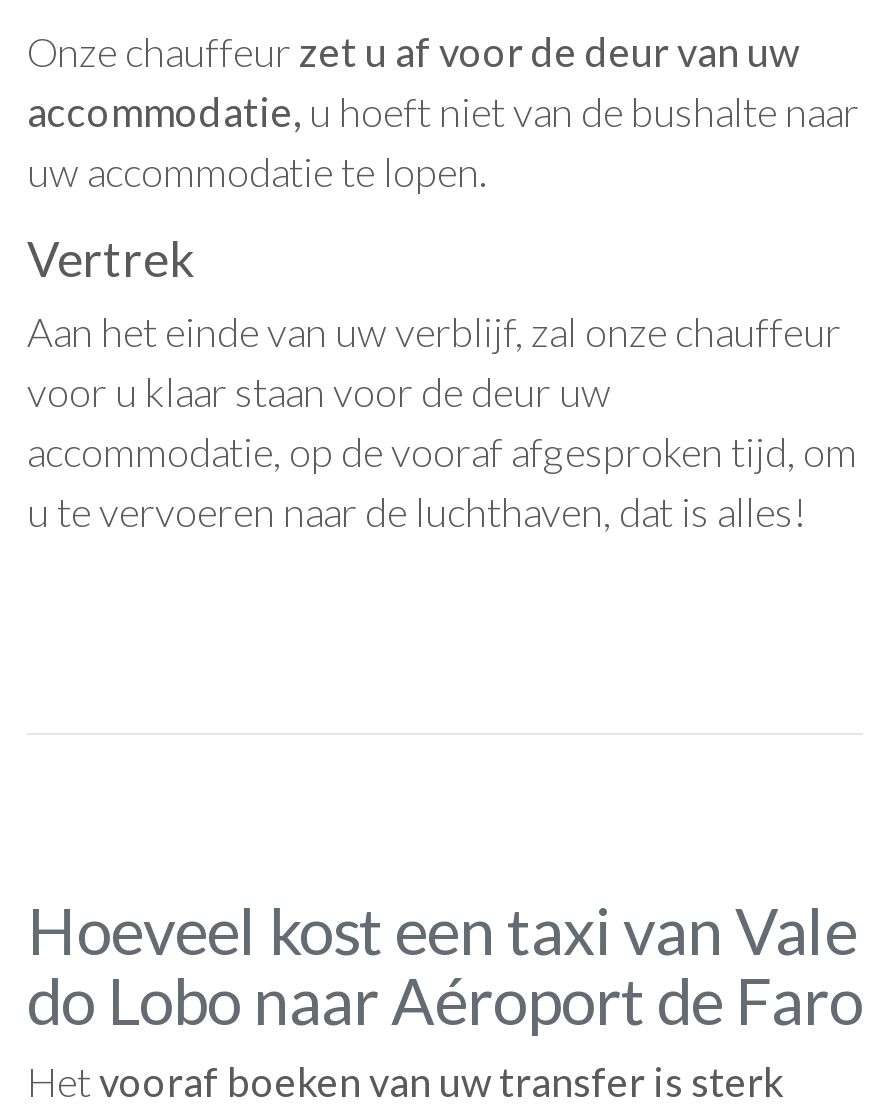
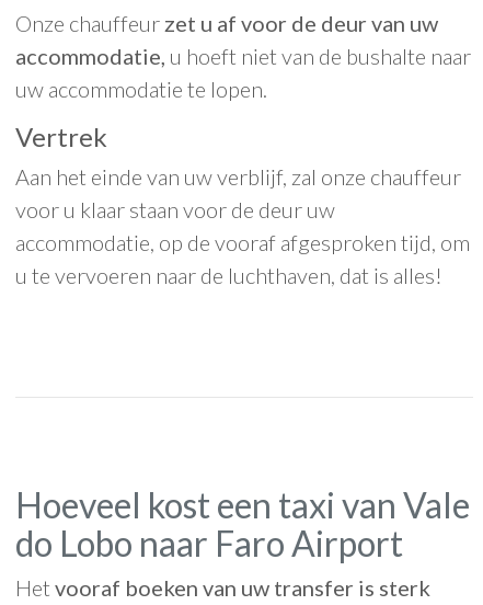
- do Lobo naar Aéroport de Faro
+ do Lobo naar Faro Airport
